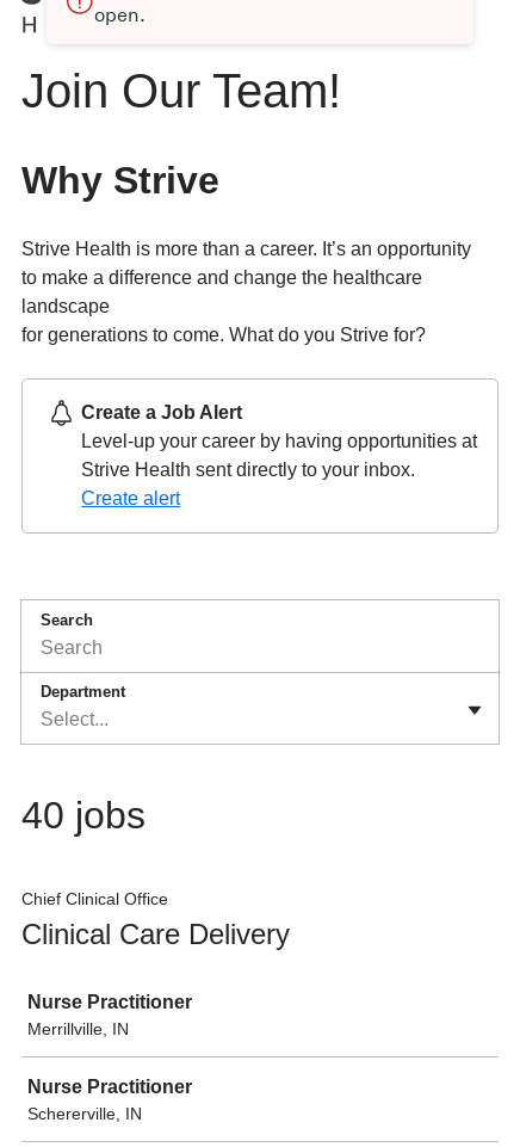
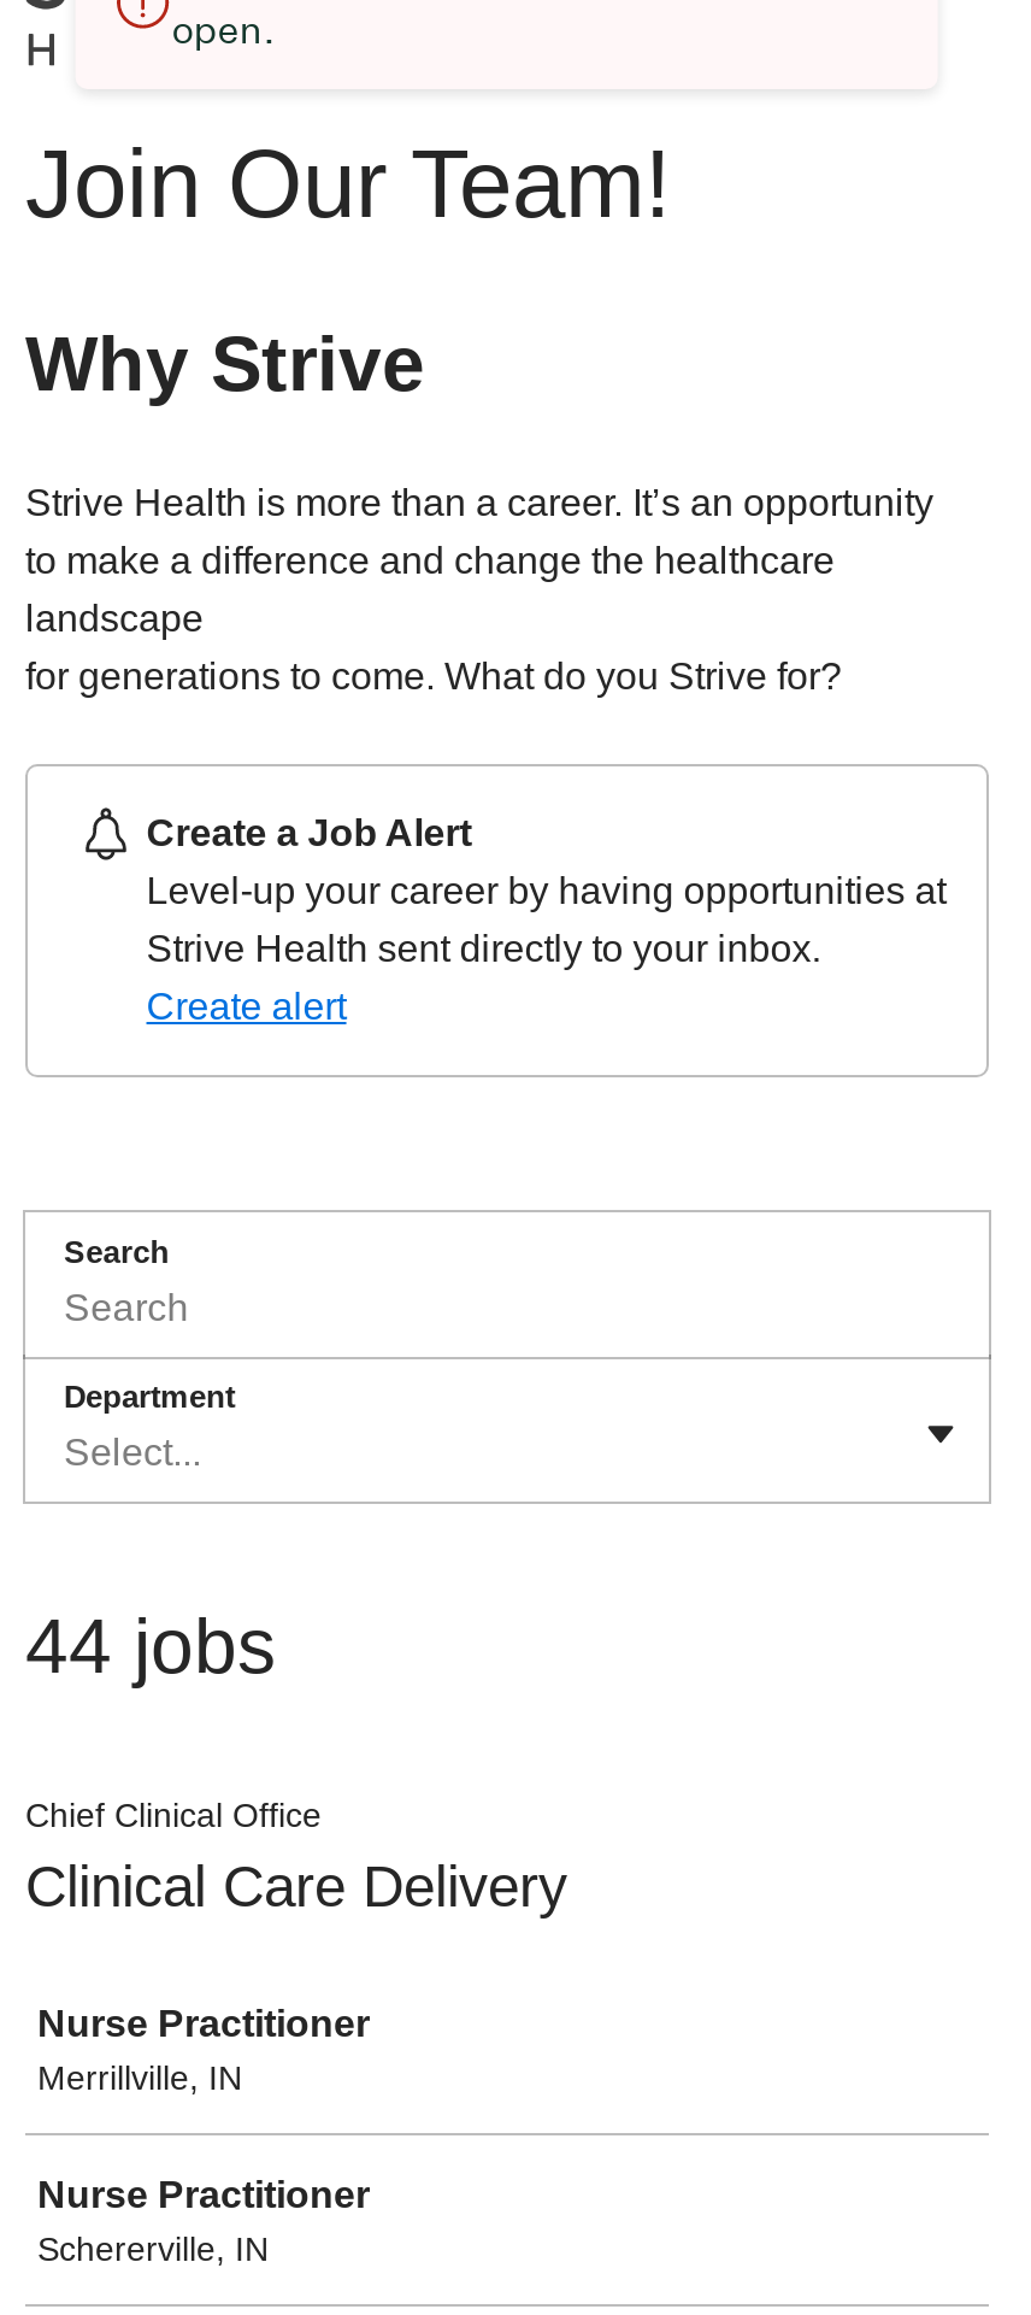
- 40 jobs
+ 44 jobs
